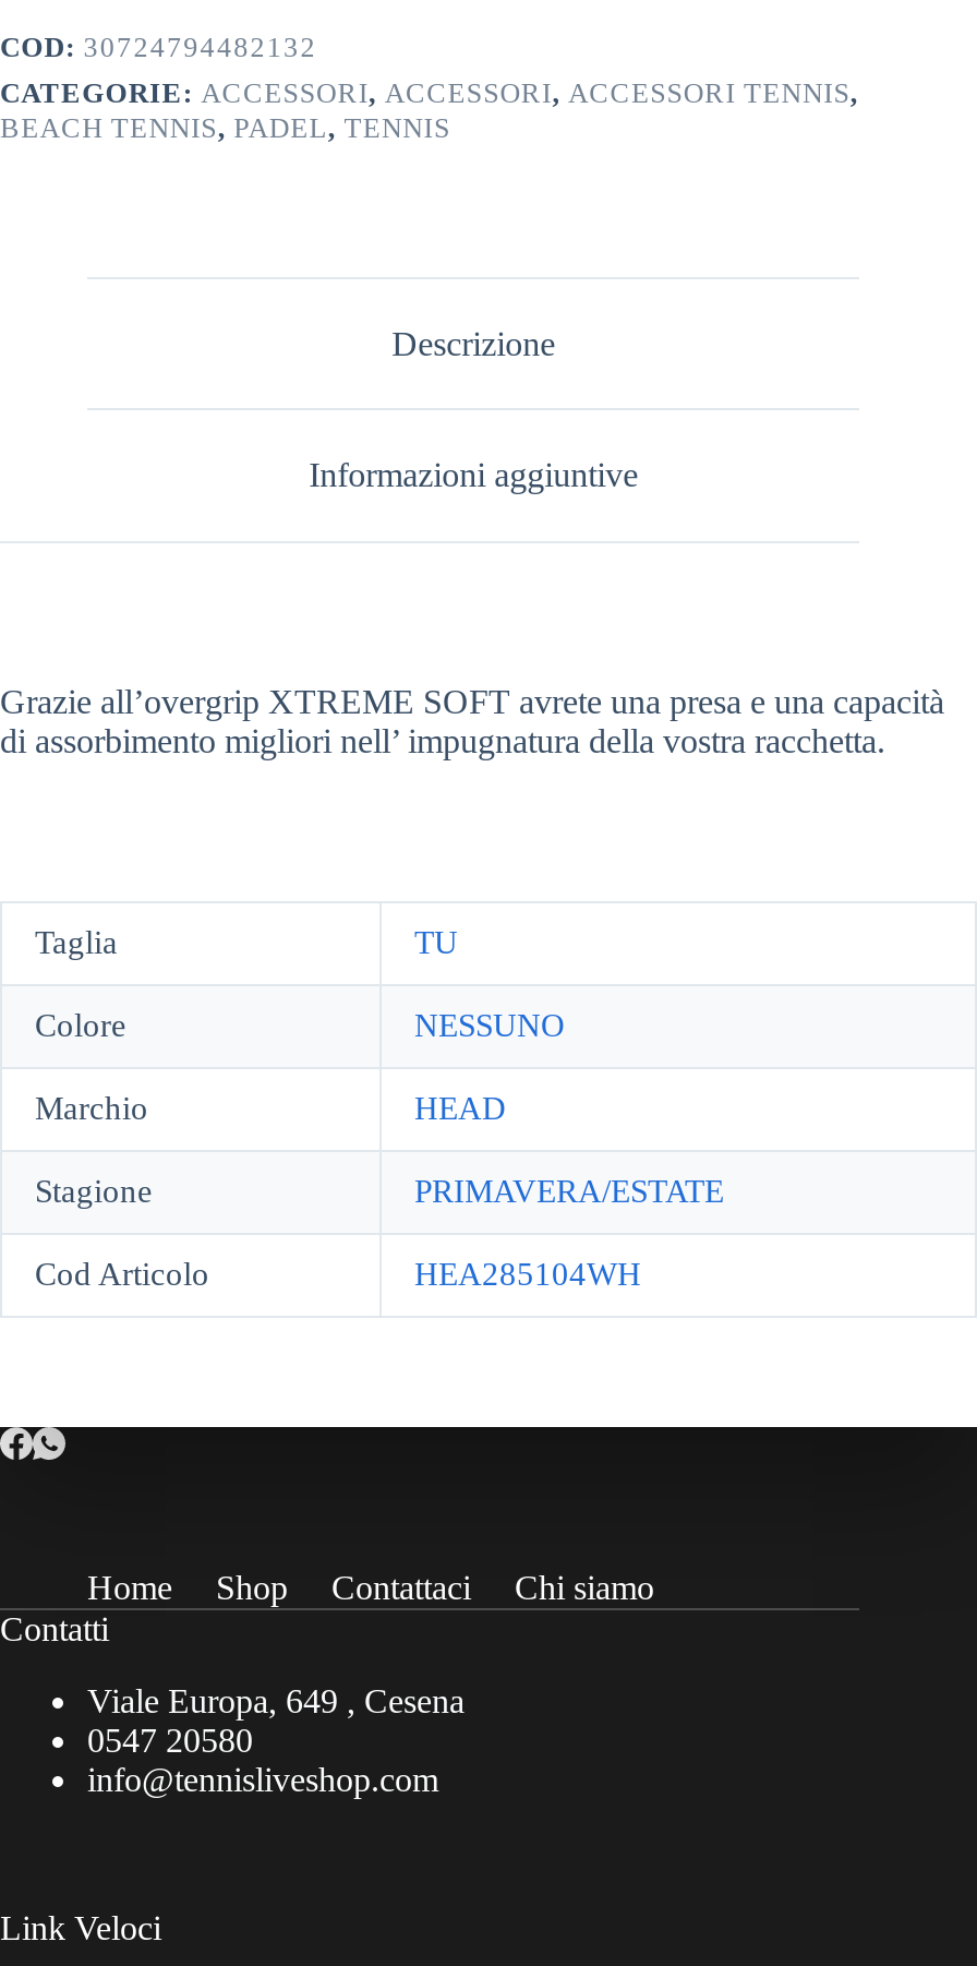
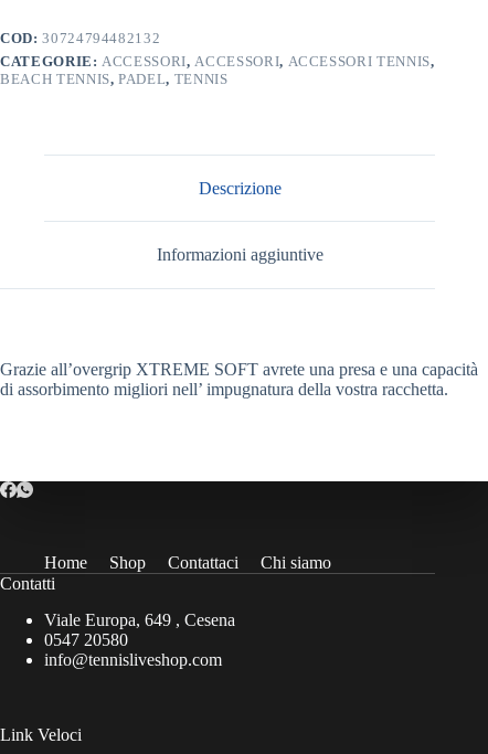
- Taglia
- TU
- Colore
- NESSUNO
- Marchio
- HEAD
- Stagione
- PRIMAVERA/ESTATE
- Cod Articolo
- HEA285104WH
